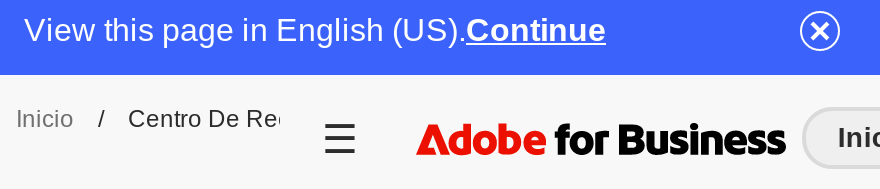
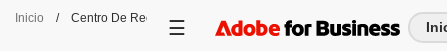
- View this page in English (US).Continue
